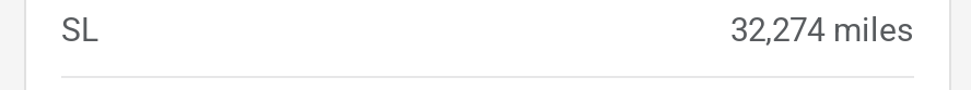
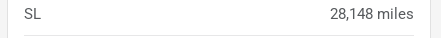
- 32,274 miles
+ 28,148 miles
